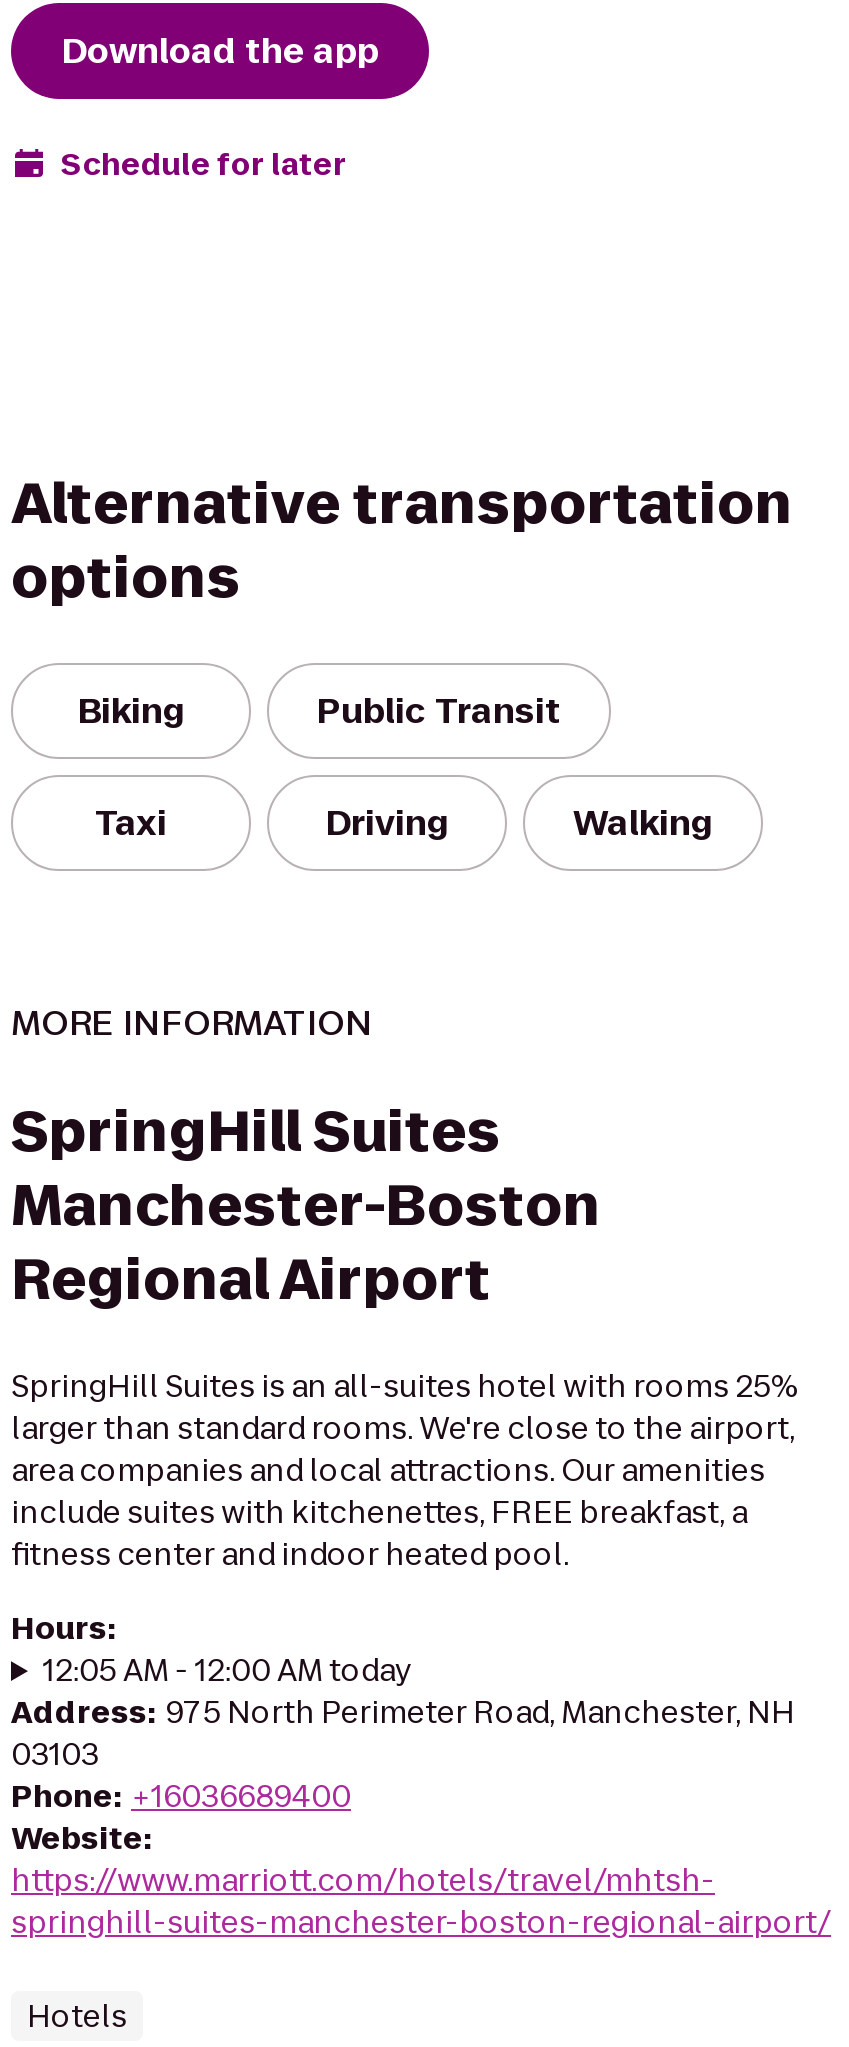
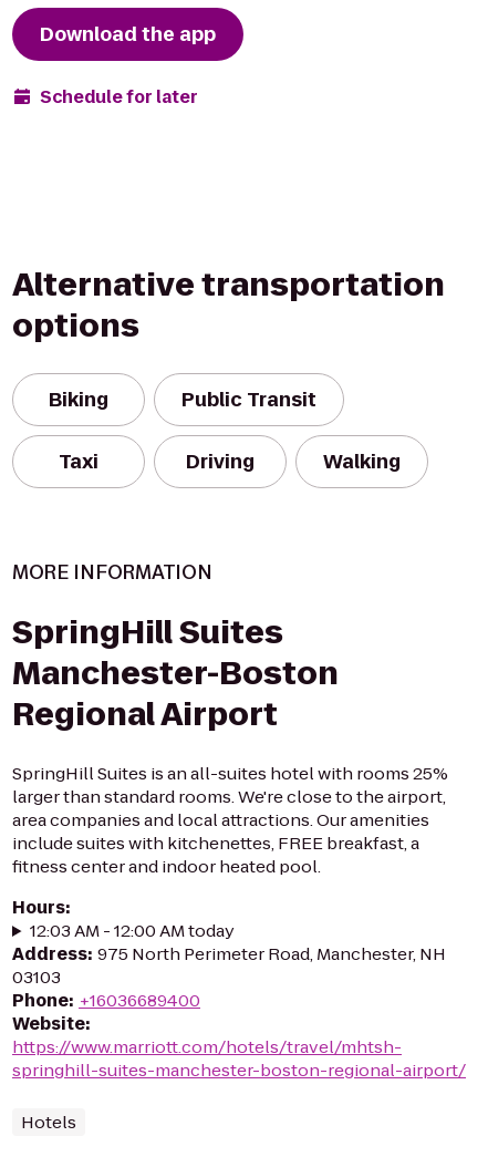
- 12:05 AM - 12:00 AM today
+ 12:03 AM - 12:00 AM today
